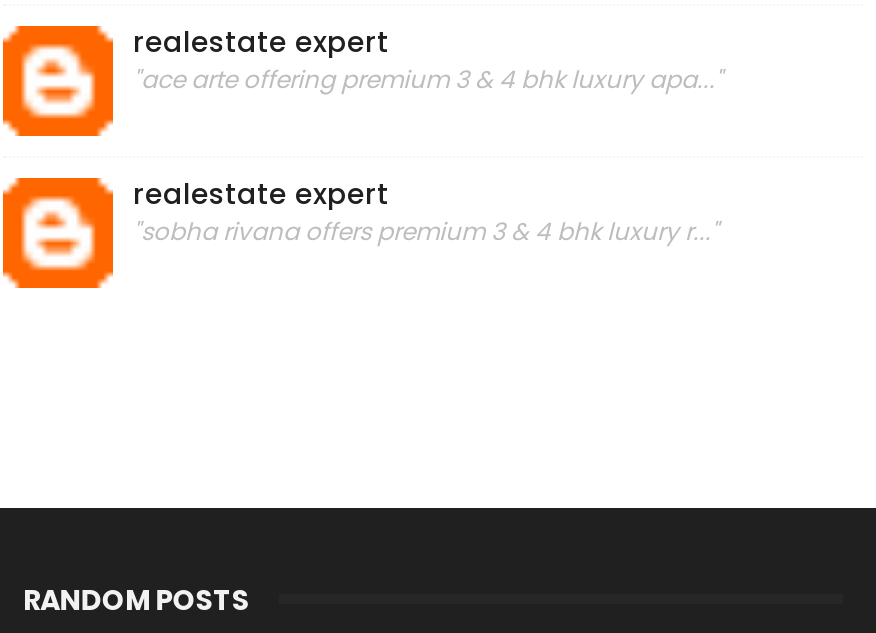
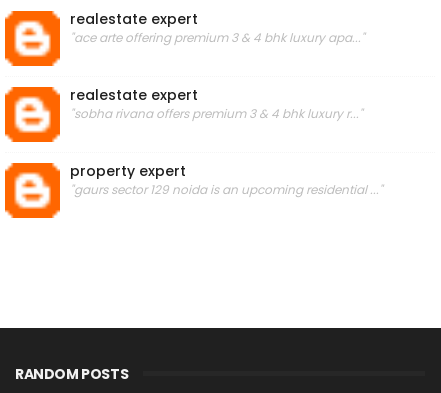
+ property expert
+ "gaurs sector 129 noida is an upcoming residential ..."
